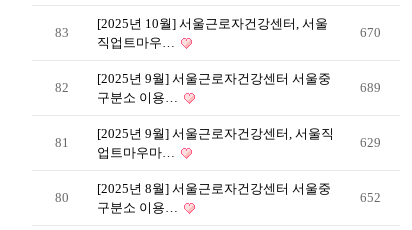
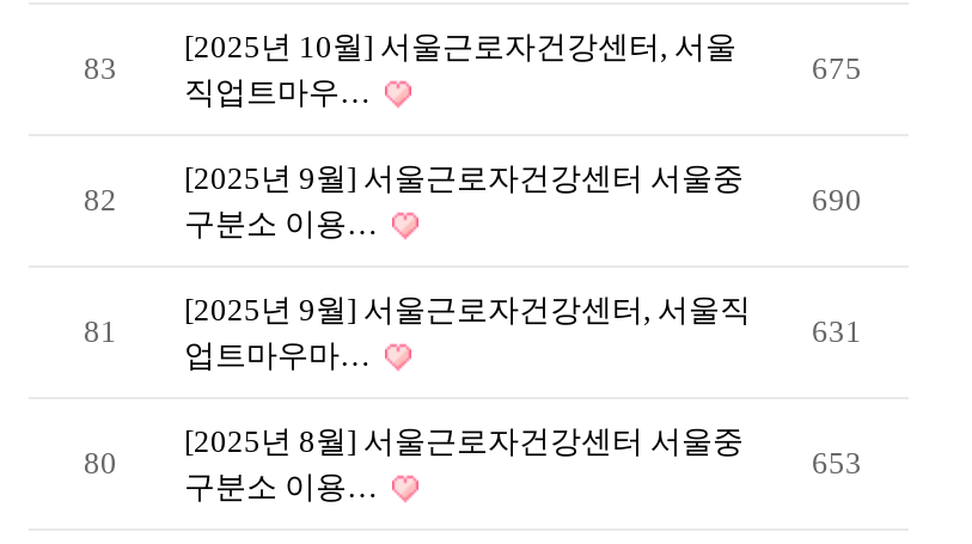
- 670
+ 675

- 689
+ 690

- 629
+ 631

- 652
+ 653
